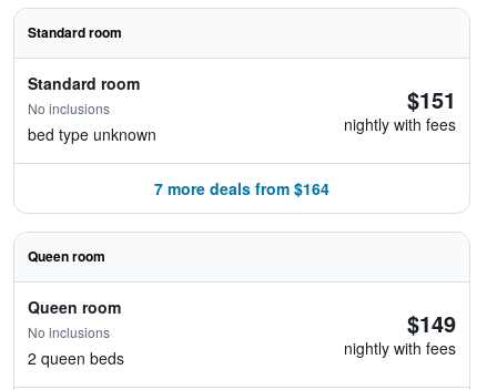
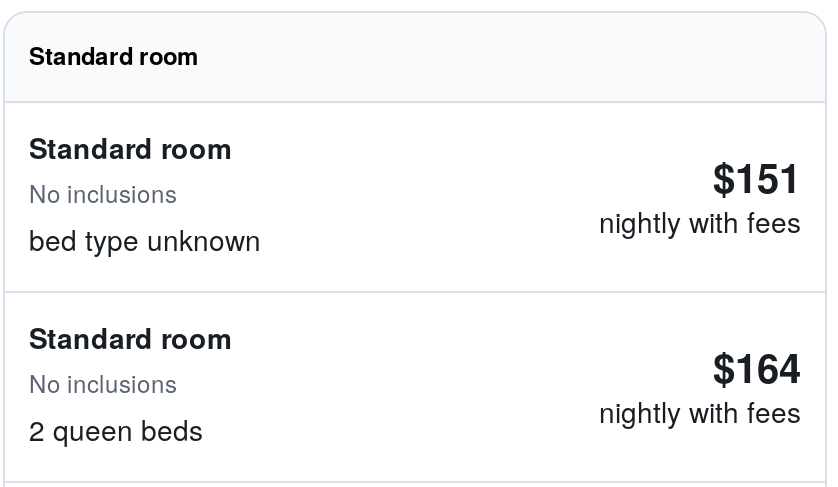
- 7 more deals from $164
- Queen room
- Queen room
+ Standard room

- $149
+ $164
